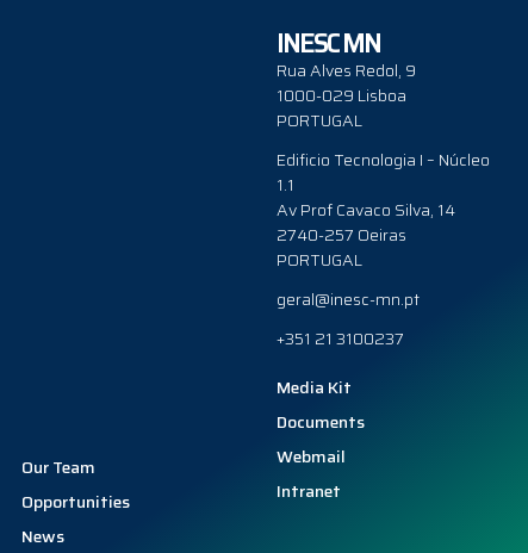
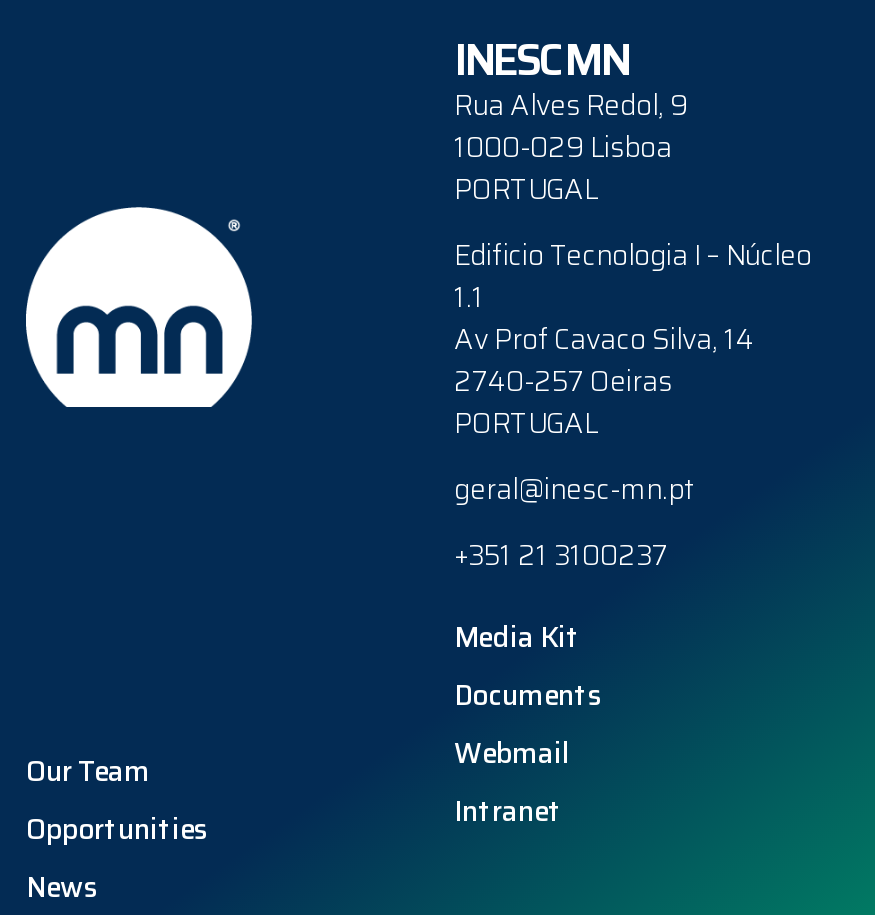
+ [image]
